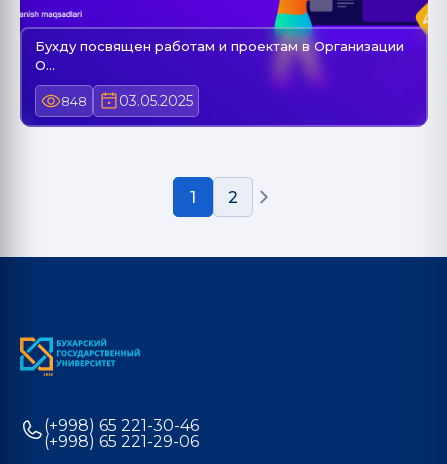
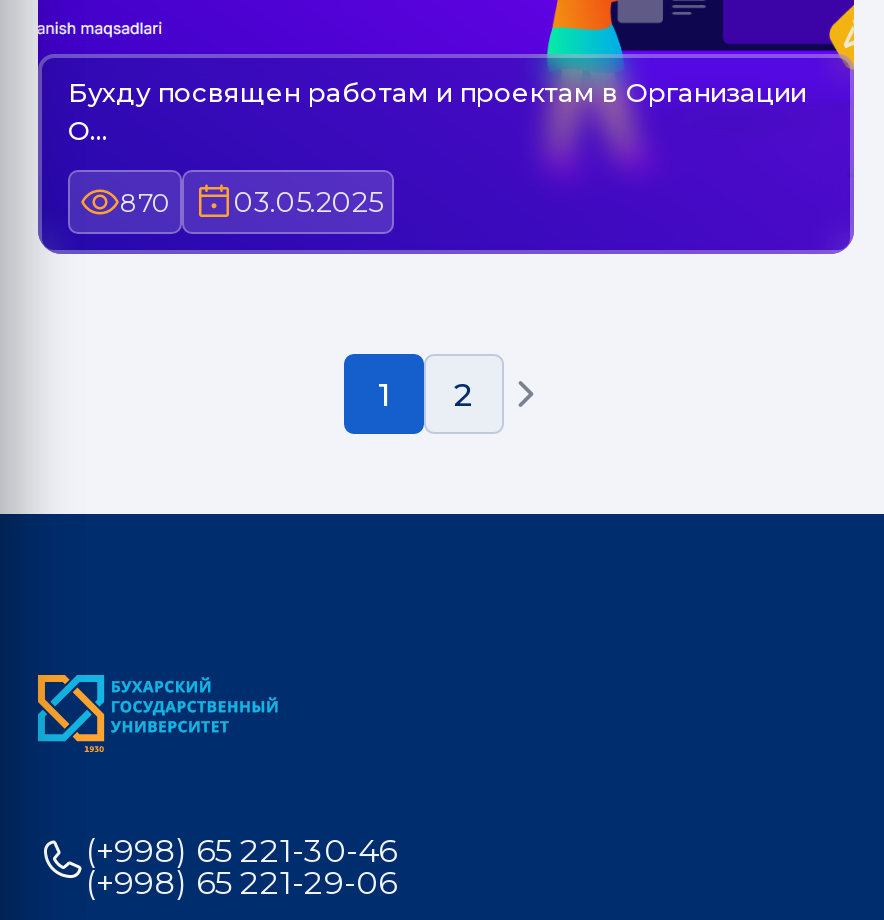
- 848 03.05.2025
+ 870 03.05.2025
